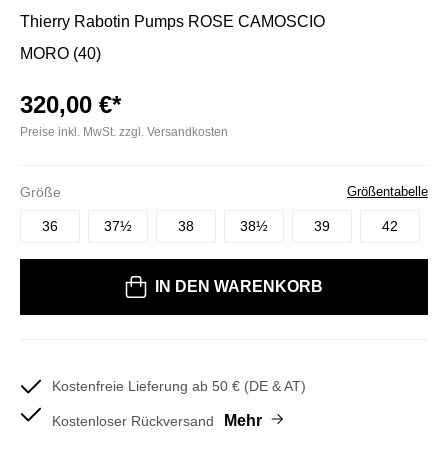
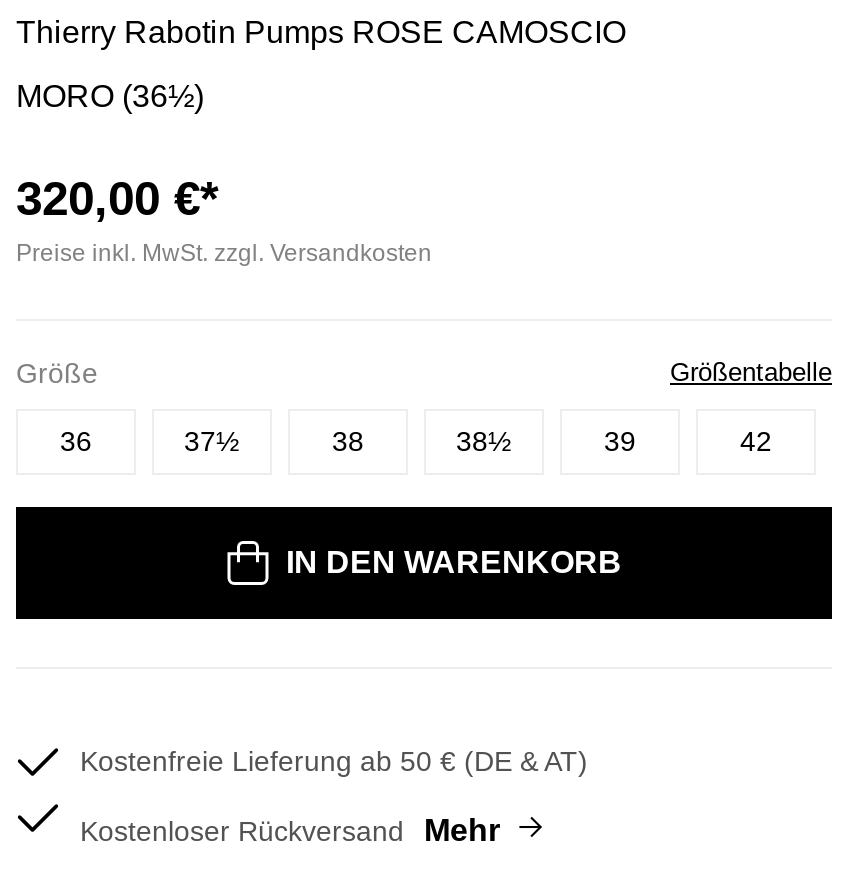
- MORO (40)
+ MORO (36½)
